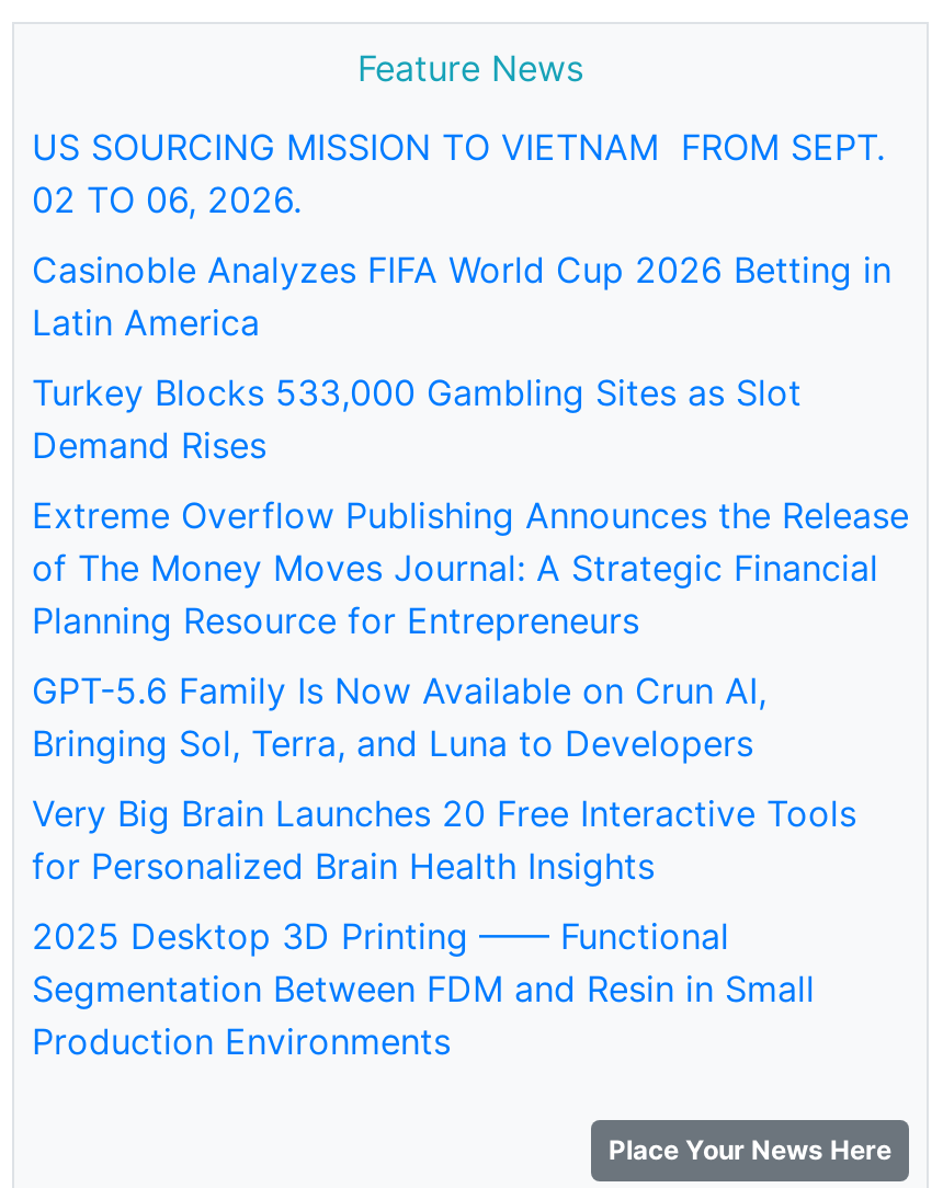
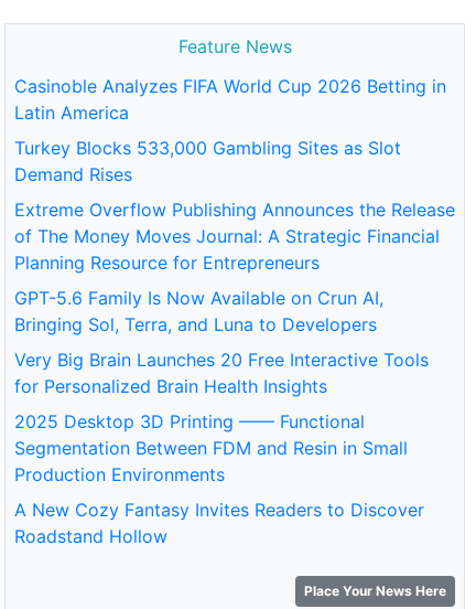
- US SOURCING MISSION TO VIETNAM FROM SEPT.
- 02 TO 06, 2026.

moved up: Casinoble Analyzes FIFA World Cup 2026 Betting in | Latin America | Turkey Blocks 533,000 Gambling Sites as Slot | ... | Segmentation Between FDM and Resin in Small | Production Environments

+ A New Cozy Fantasy Invites Readers to Discover
+ Roadstand Hollow
